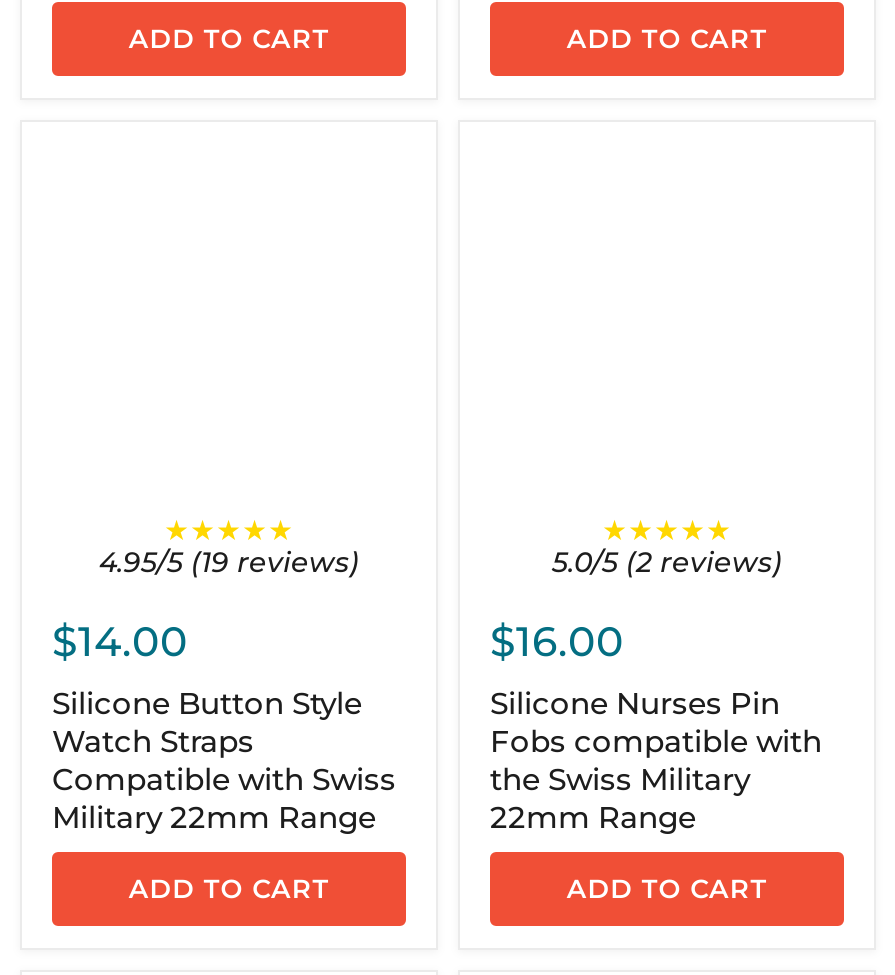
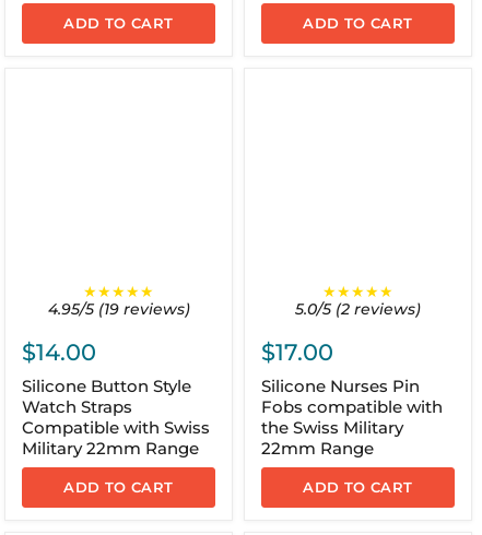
- $16.00
+ $17.00
